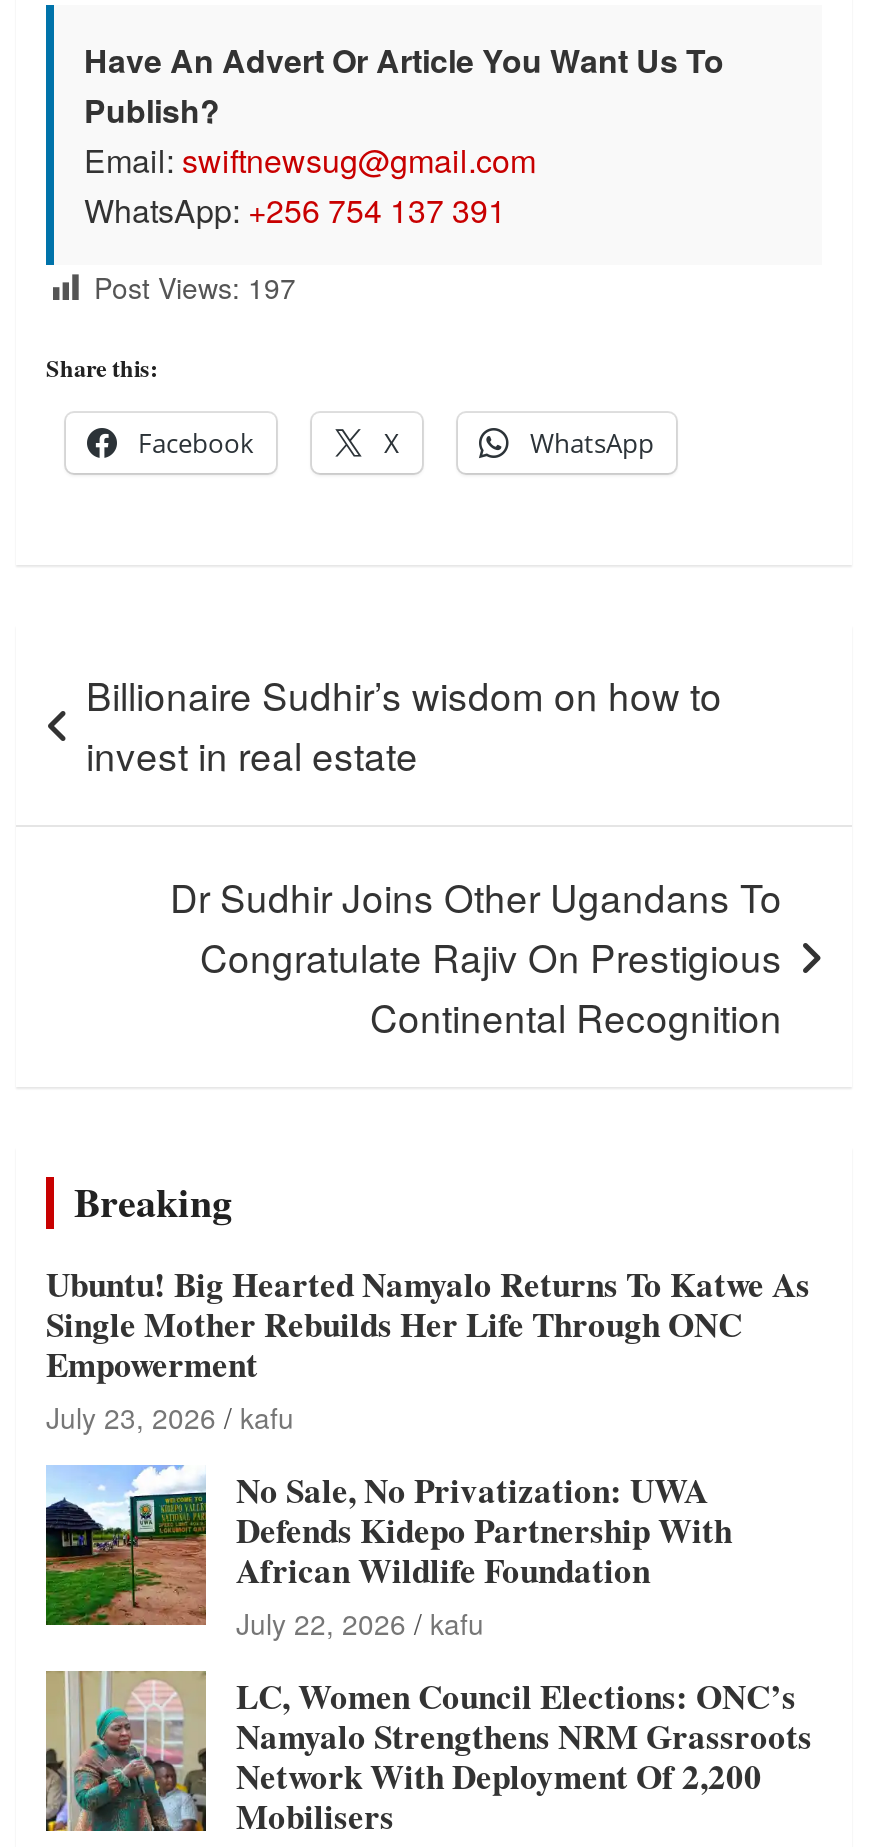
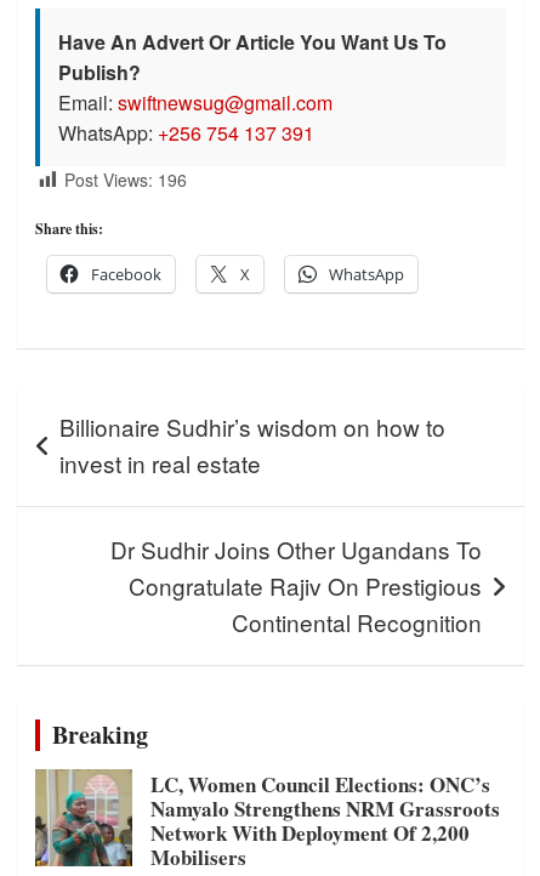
- Post Views: 197
+ Post Views: 196

- [image]
- Ubuntu! Big Hearted Namyalo Returns To Katwe As
- Single Mother Rebuilds Her Life Through ONC
- Empowerment
- July 23, 2026 kafu
- No Sale, No Privatization: UWA
- Defends Kidepo Partnership With
- African Wildlife Foundation
- July 22, 2026 kafu
